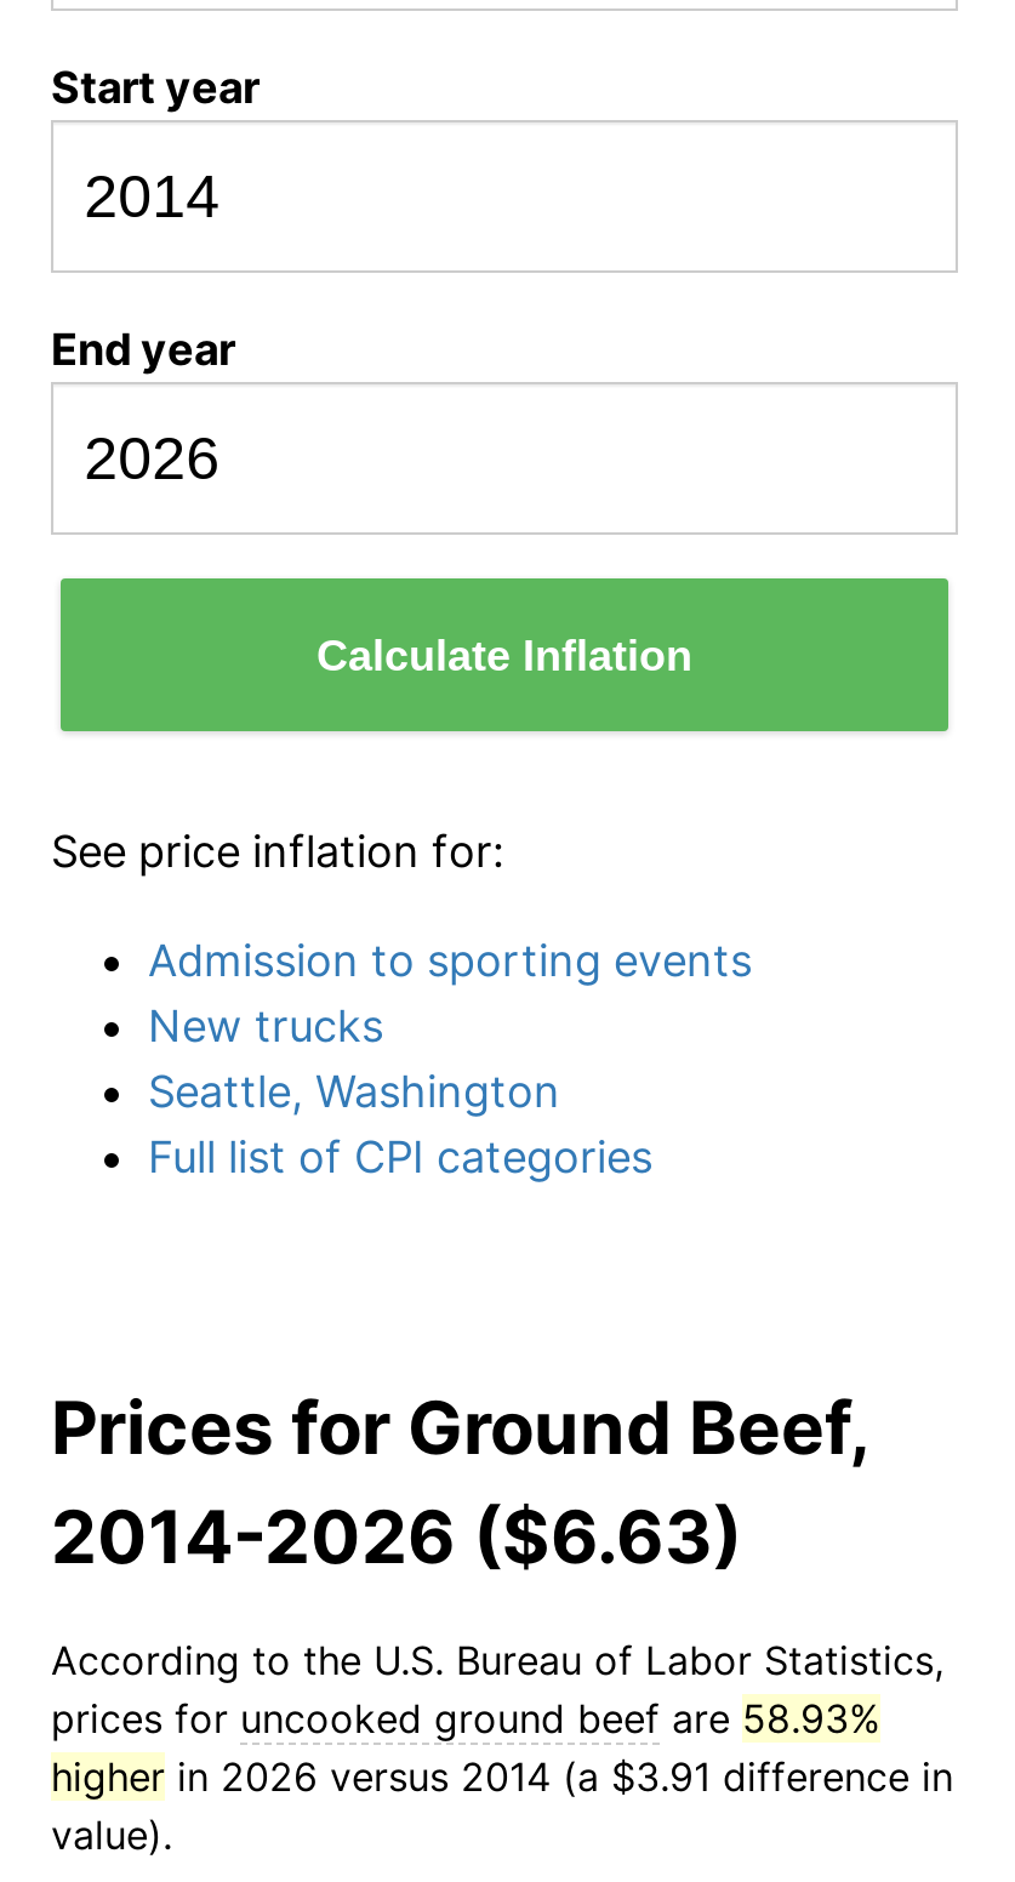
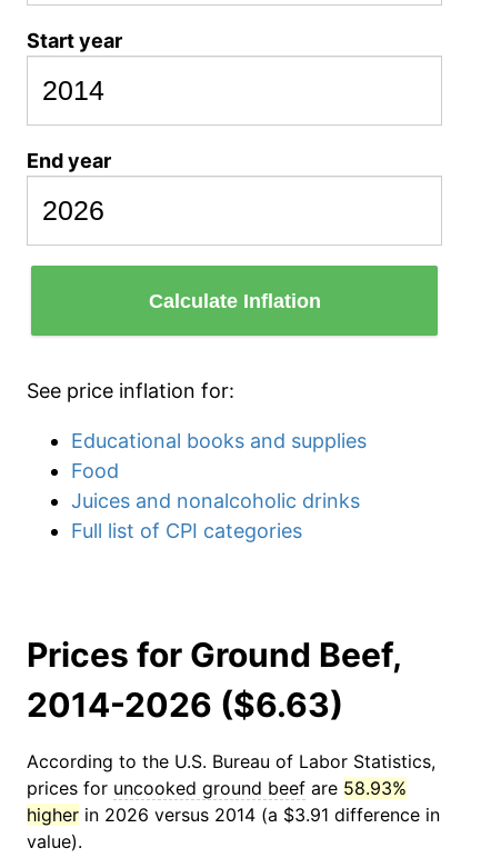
- Admission to sporting events
- New trucks
- Seattle, Washington
+ Educational books and supplies
+ Food
+ Juices and nonalcoholic drinks
